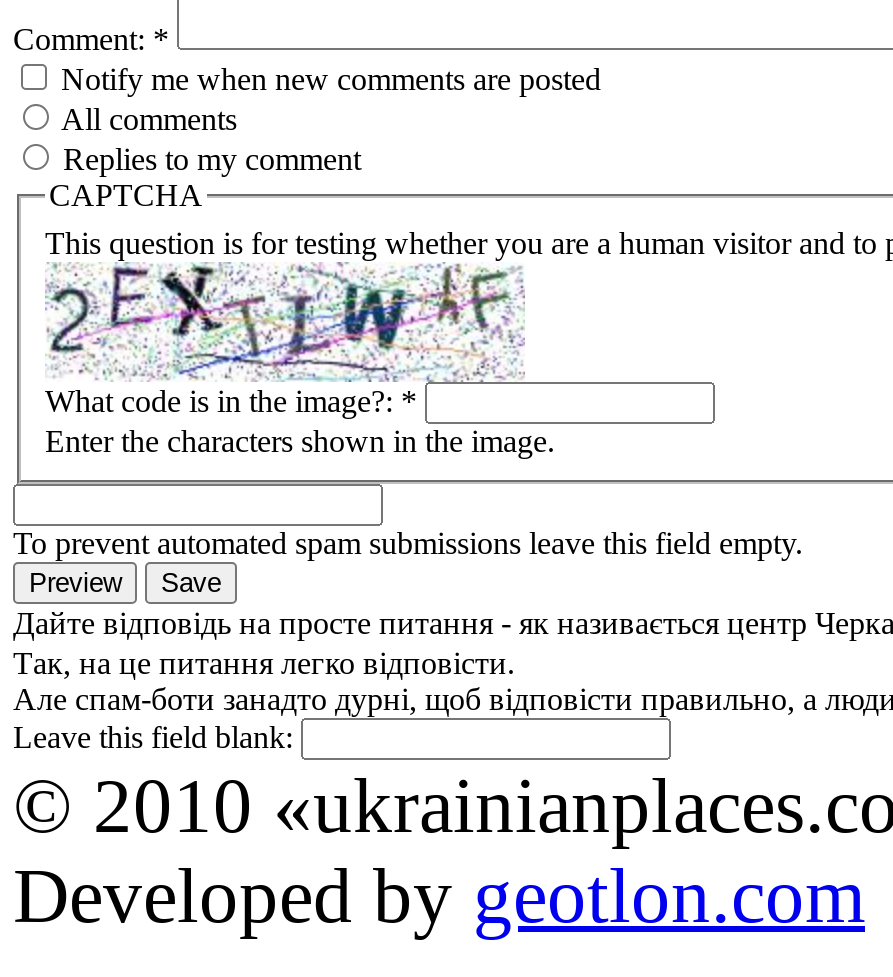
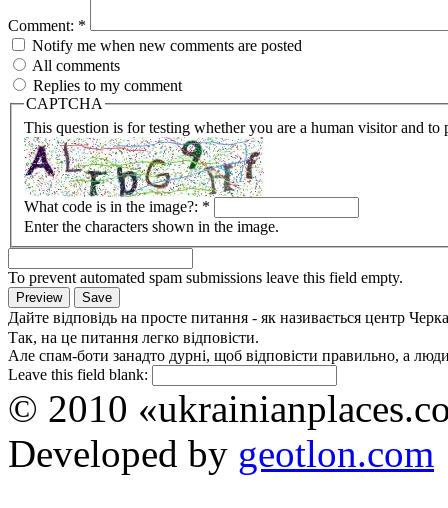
- [image]
+ [image]
